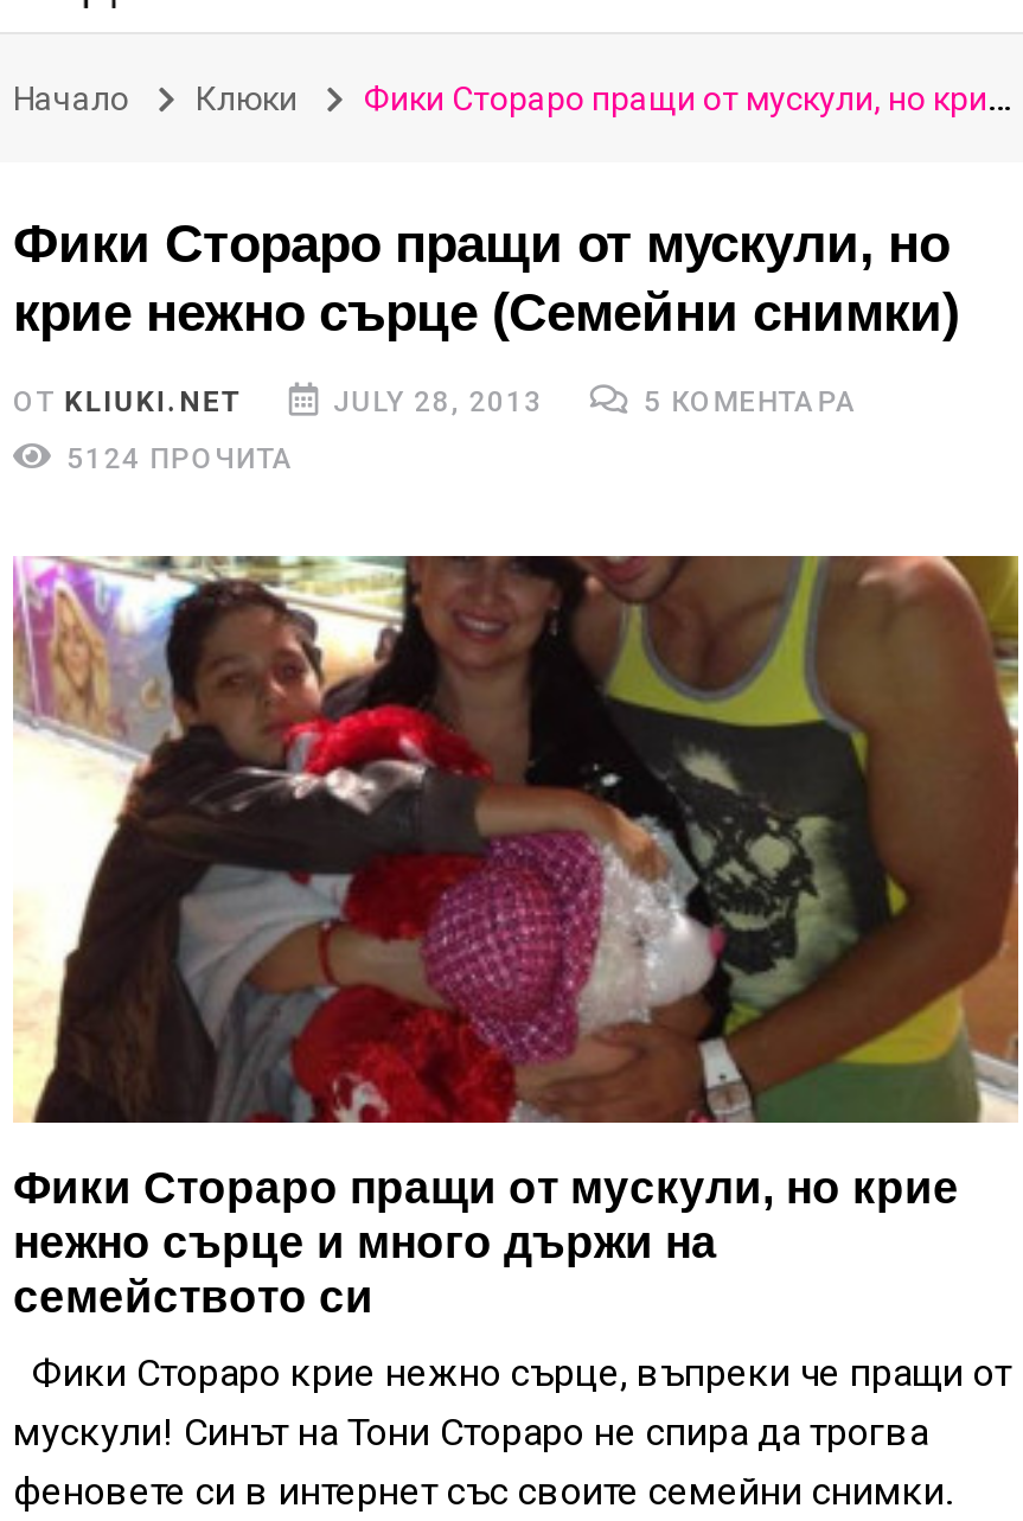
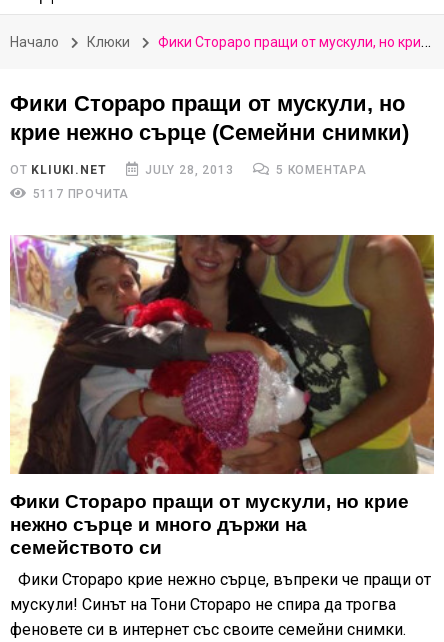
- 5124 ПРОЧИТА
+ 5117 ПРОЧИТА
